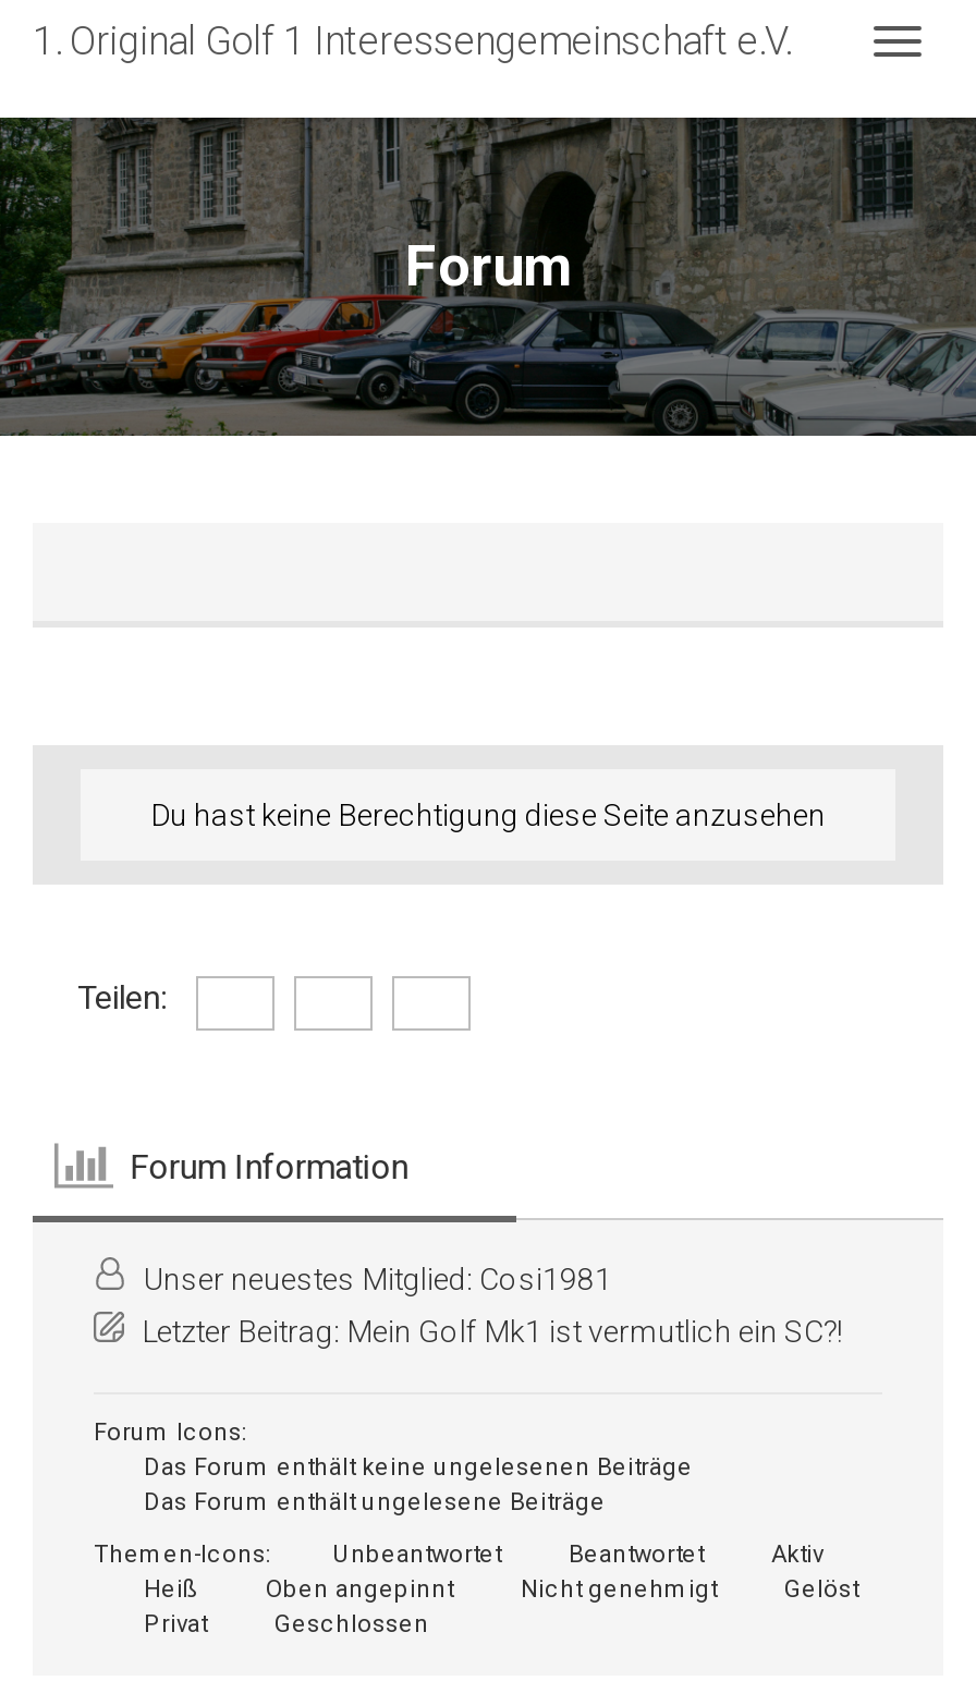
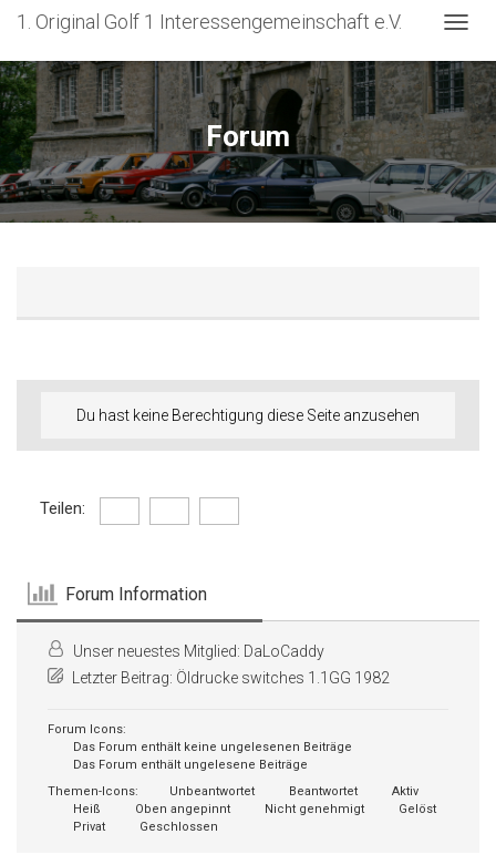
- Unser neuestes Mitglied: Cosi1981
+ Unser neuestes Mitglied: DaLoCaddy

- Letzter Beitrag: Mein Golf Mk1 ist vermutlich ein SC?!
+ Letzter Beitrag: Öldrucke switches 1.1GG 1982
